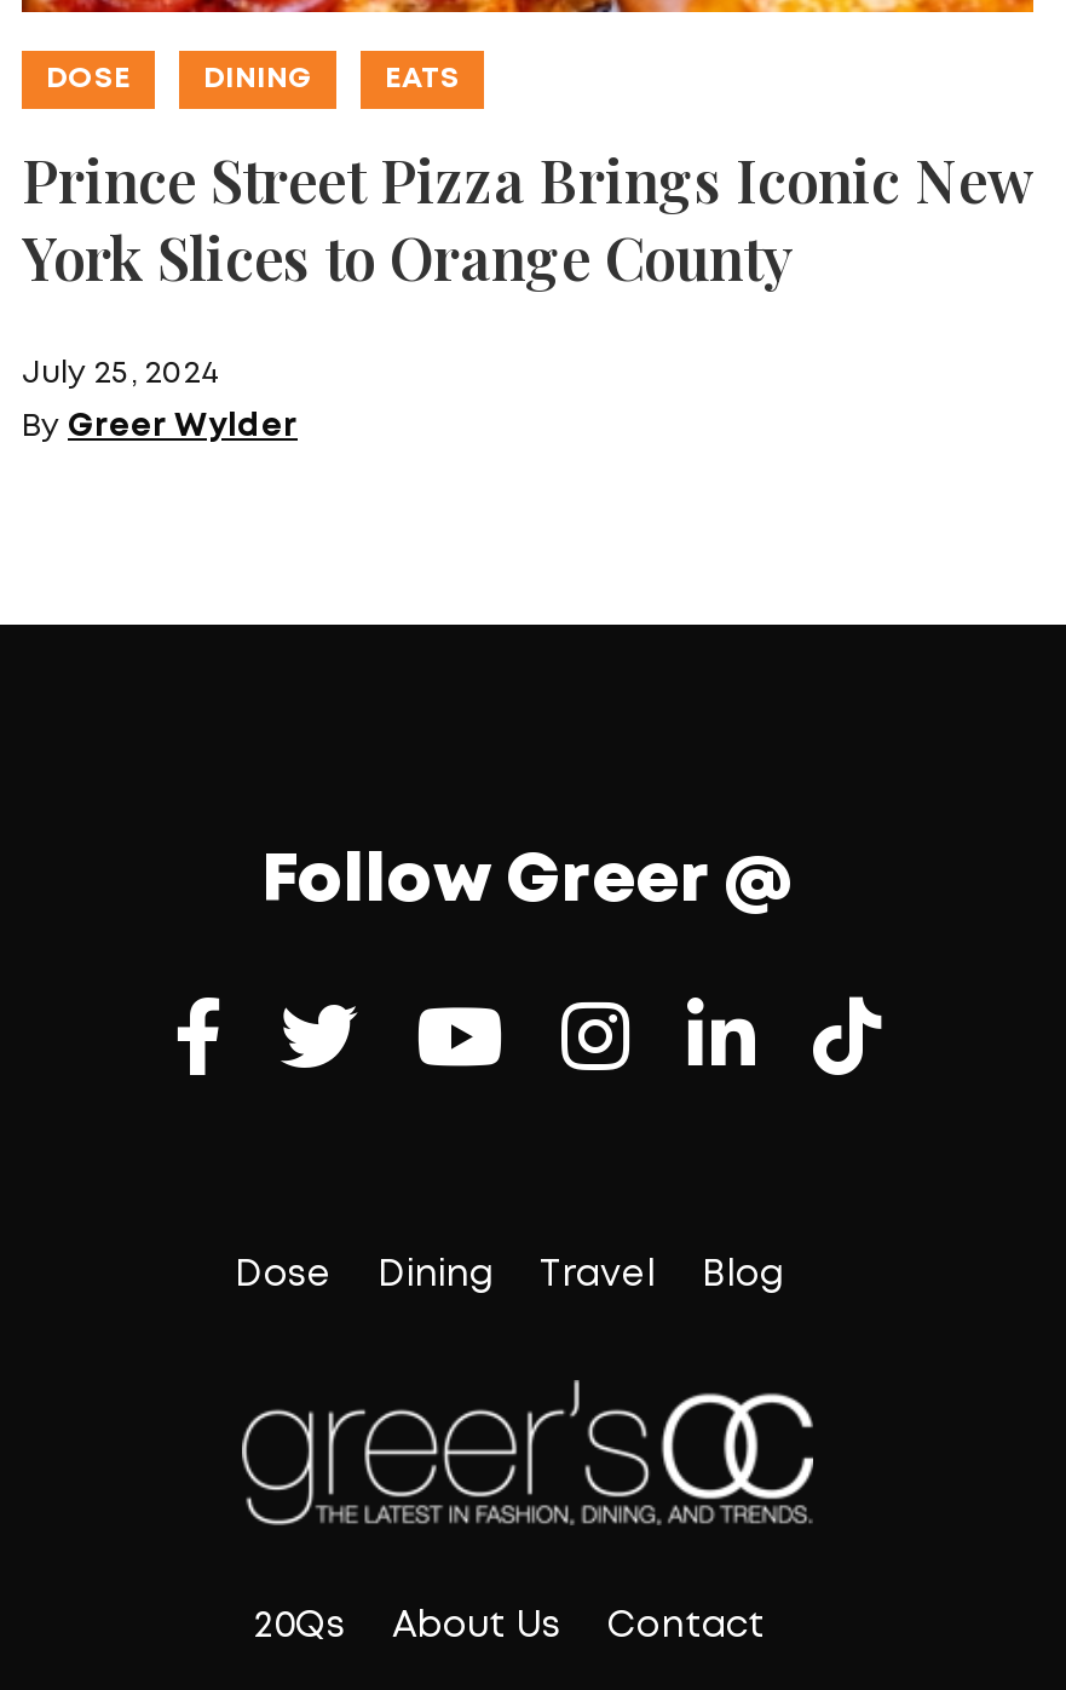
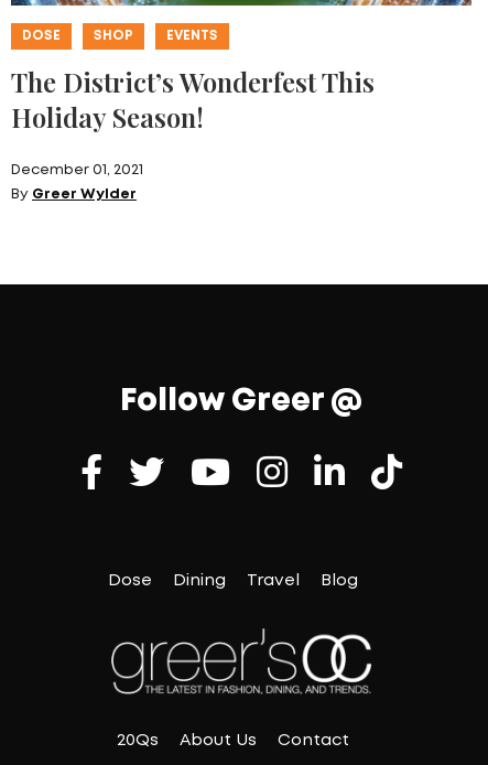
- DINING
- EATS
+ SHOP
+ EVENTS

- Prince Street Pizza Brings Iconic New
- York Slices to Orange County
+ The District’s Wonderfest This
+ Holiday Season!

- July 25, 2024
+ December 01, 2021
